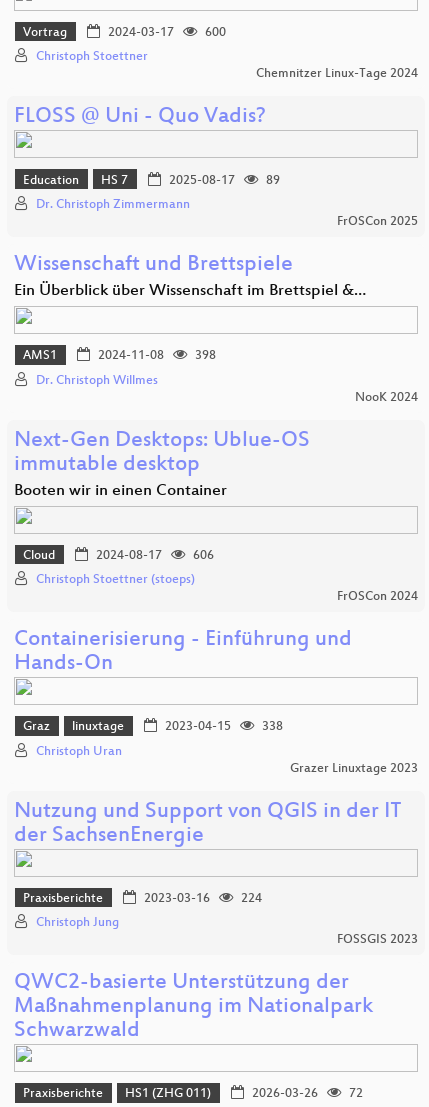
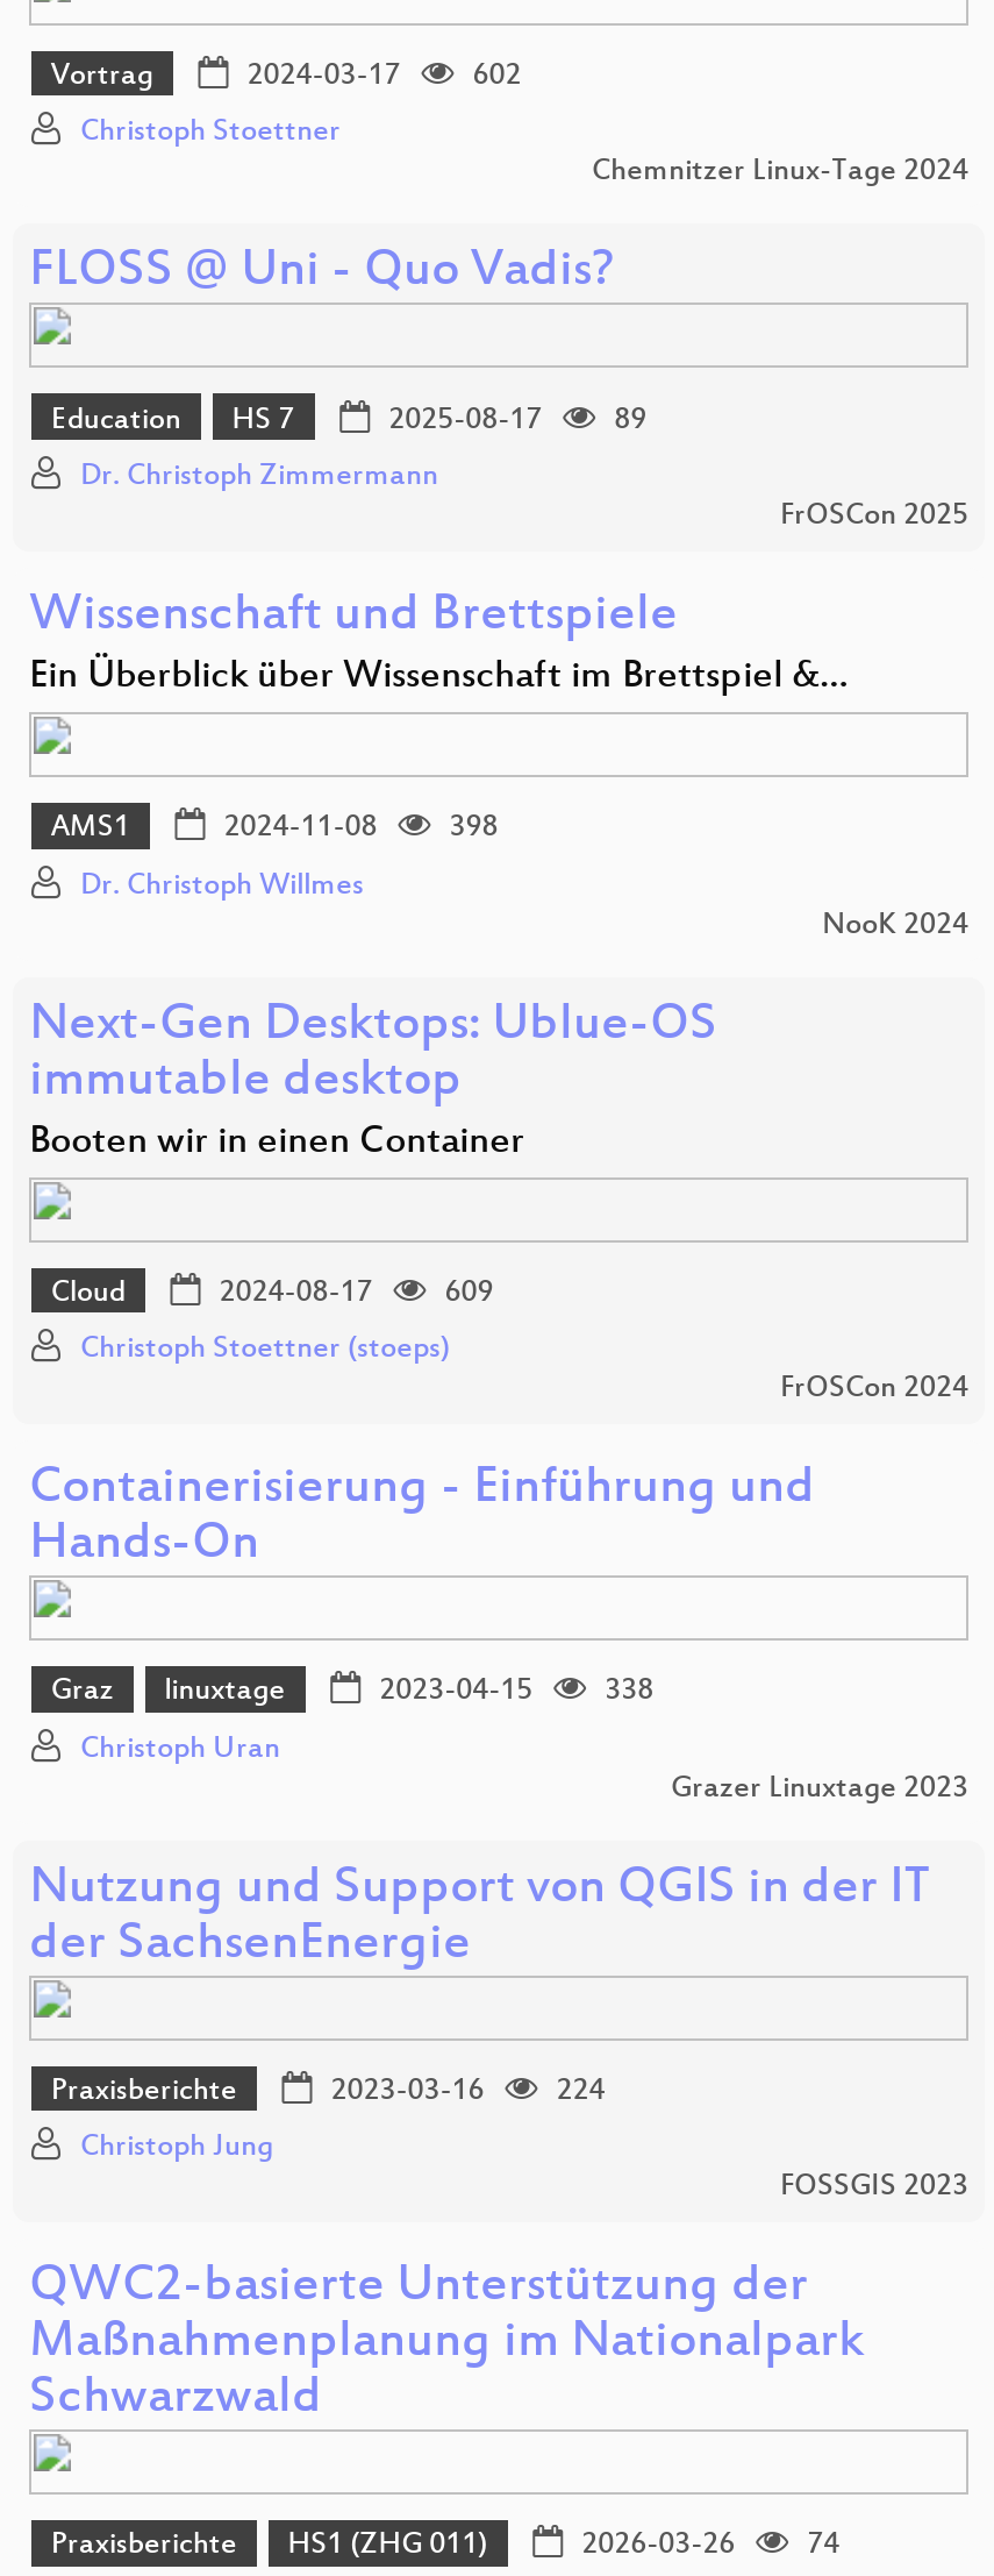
- 2024-03-17 600
+ 2024-03-17 602

- 2024-08-17 606
+ 2024-08-17 609

- 2026-03-26 72
+ 2026-03-26 74
